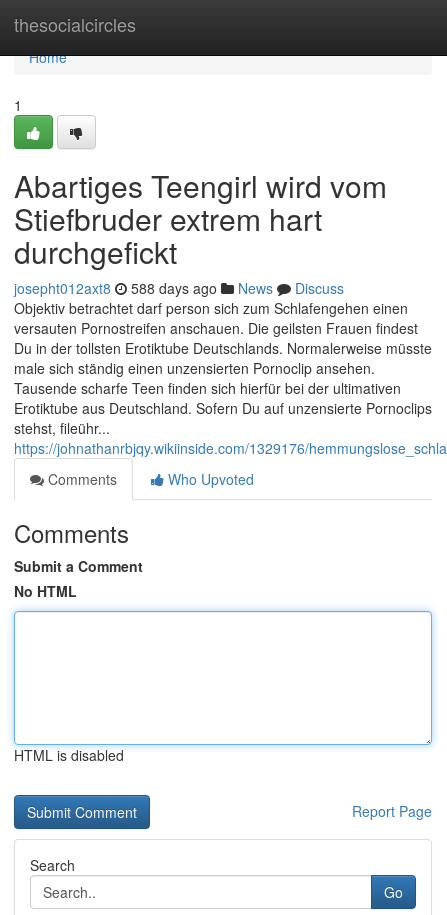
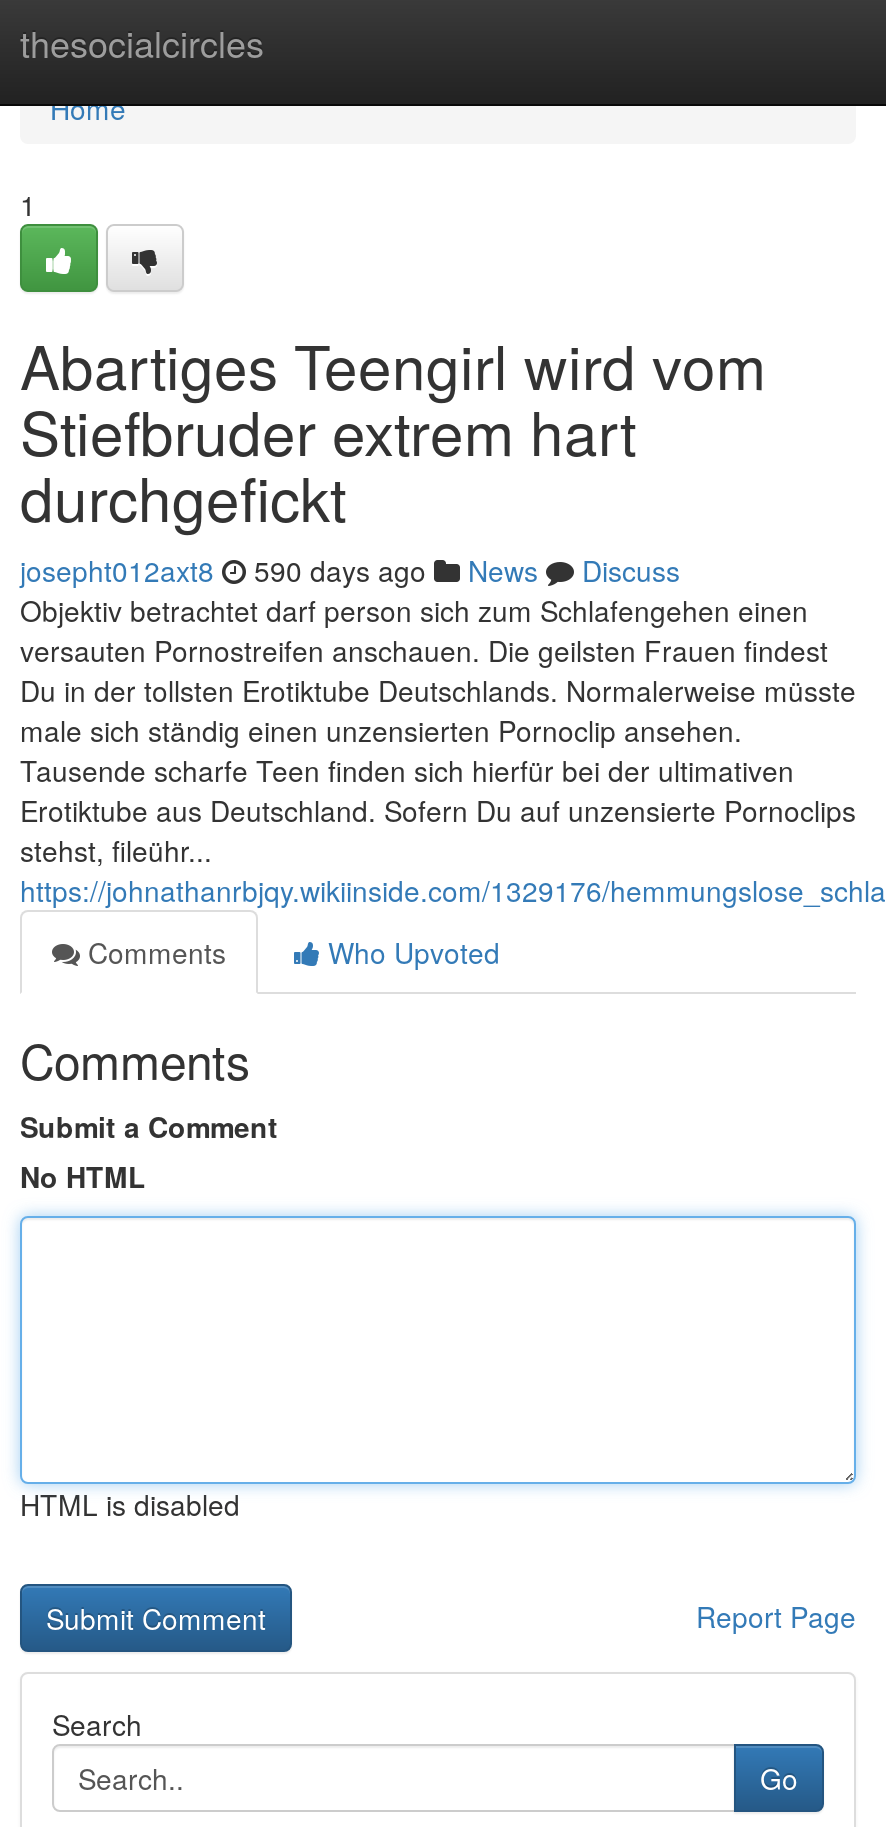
- josepht012axt8 588 days ago News Discuss
+ josepht012axt8 590 days ago News Discuss
